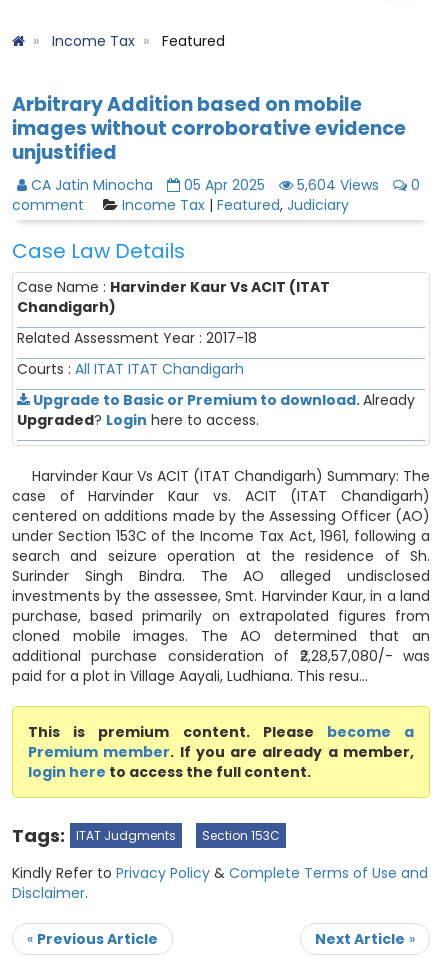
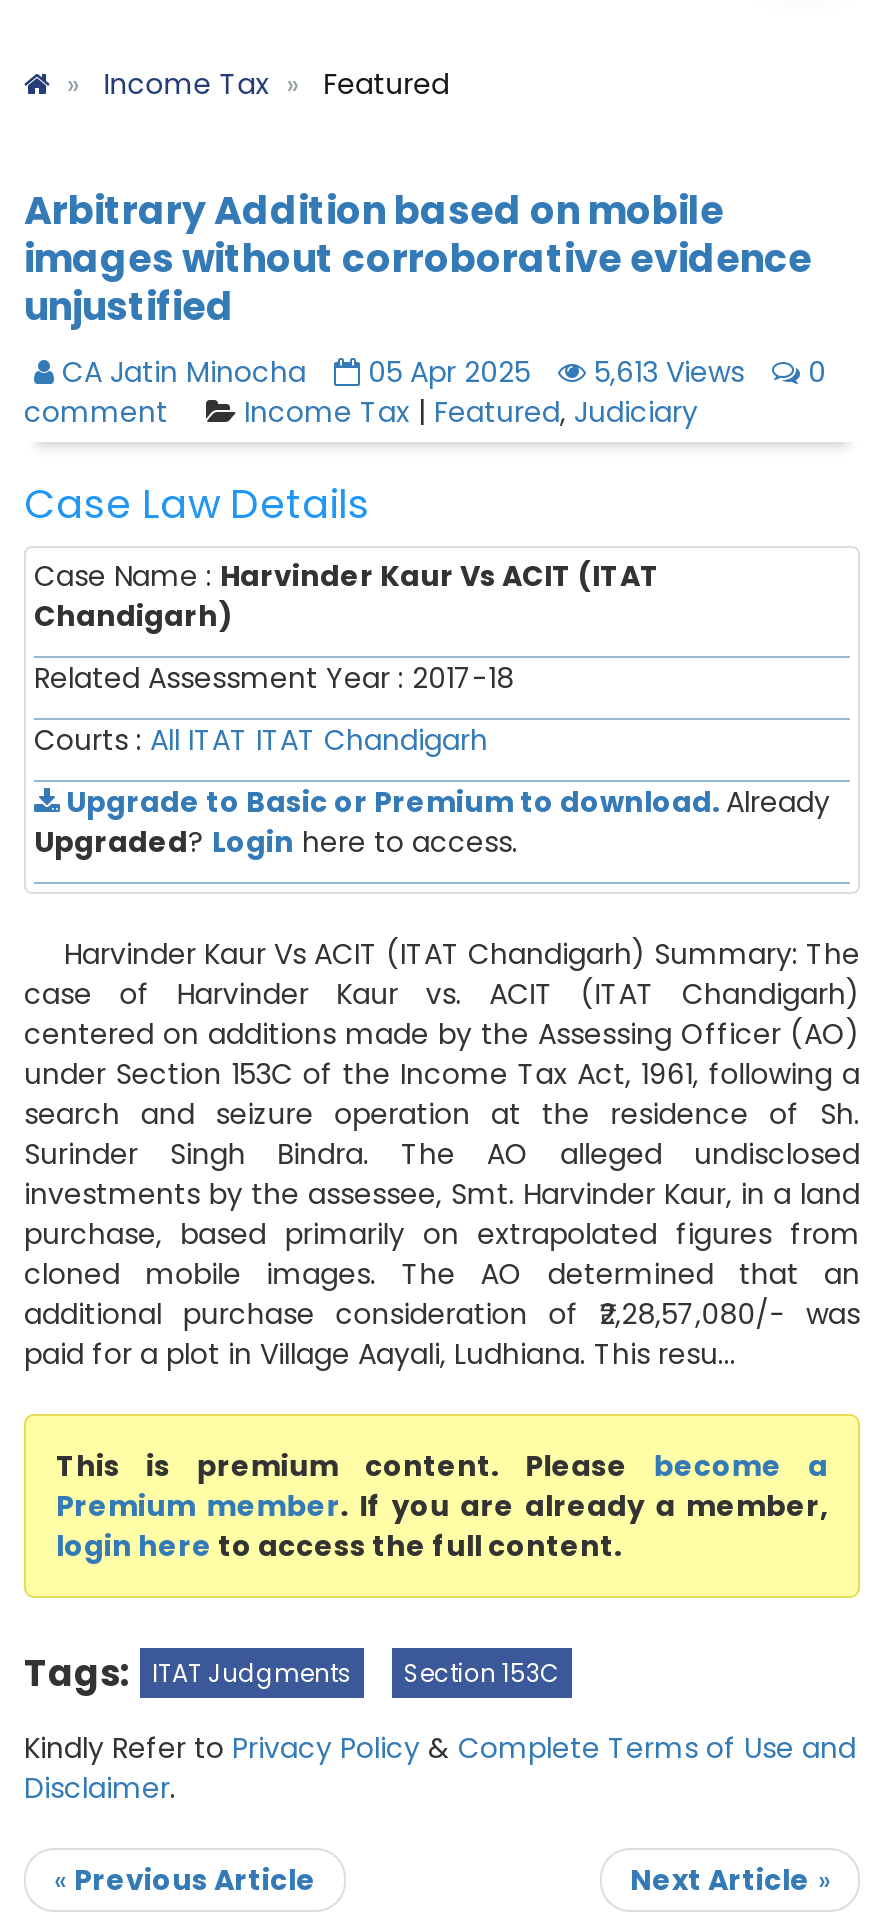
- CA Jatin Minocha 05 Apr 2025 5,604 Views 0
+ CA Jatin Minocha 05 Apr 2025 5,613 Views 0
